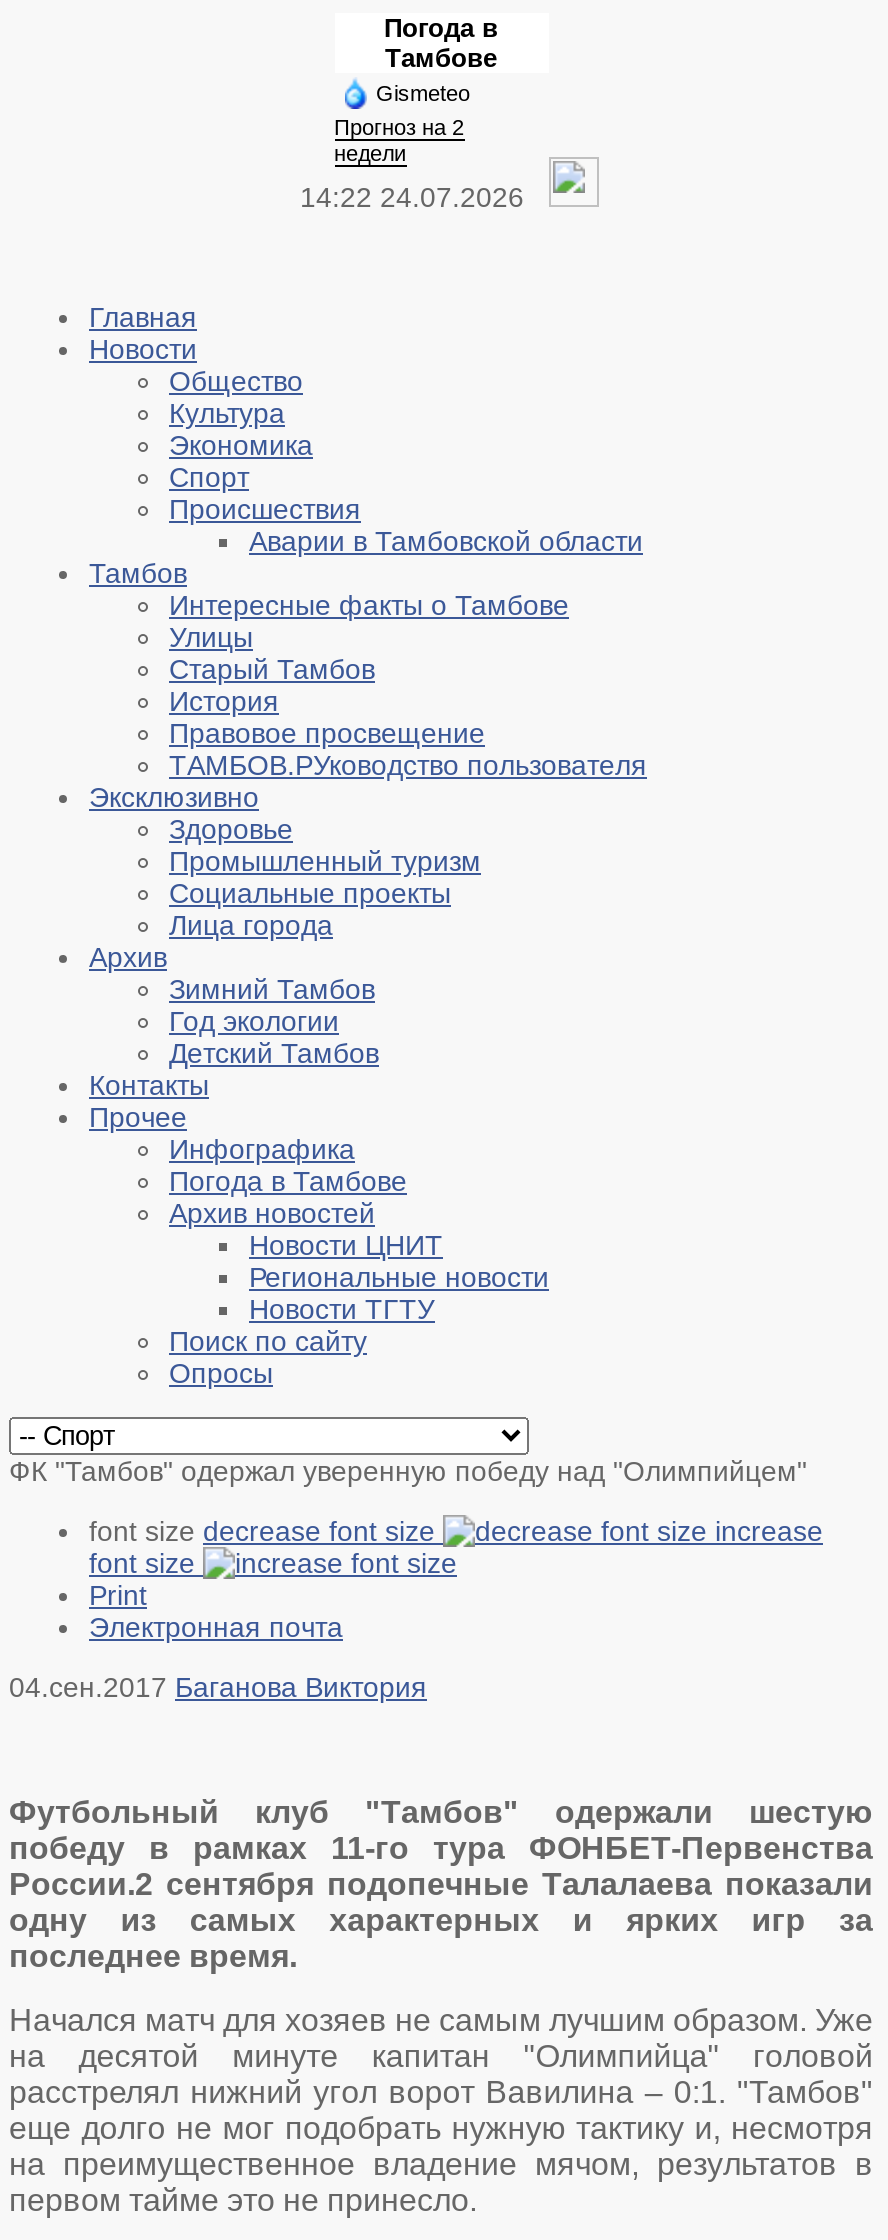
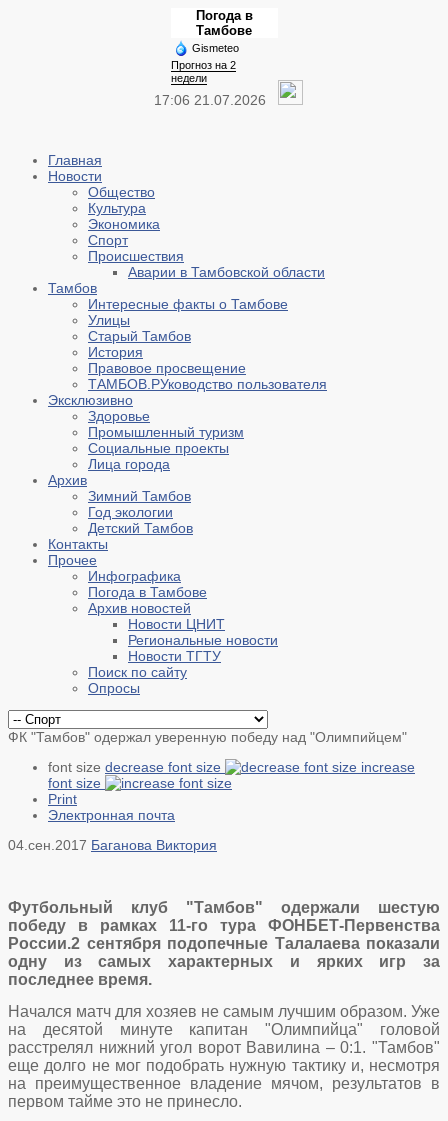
- 14:22 24.07.2026
+ 17:06 21.07.2026
